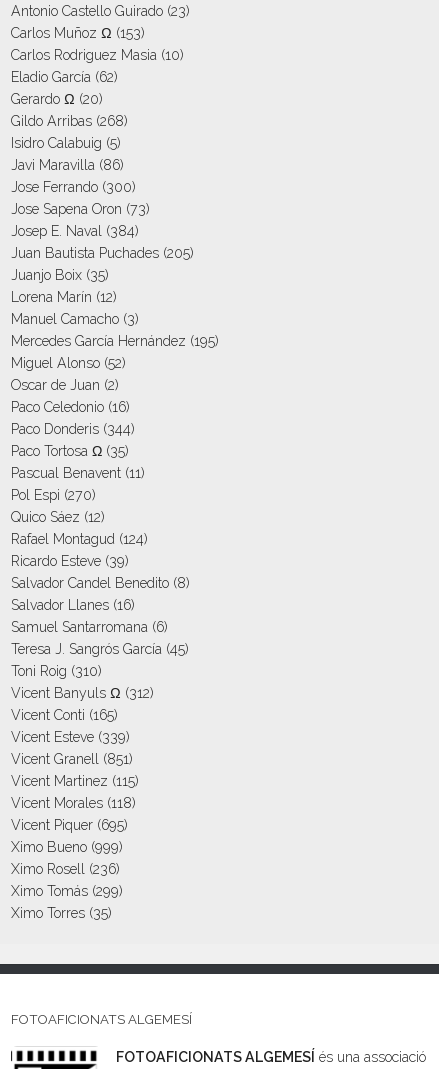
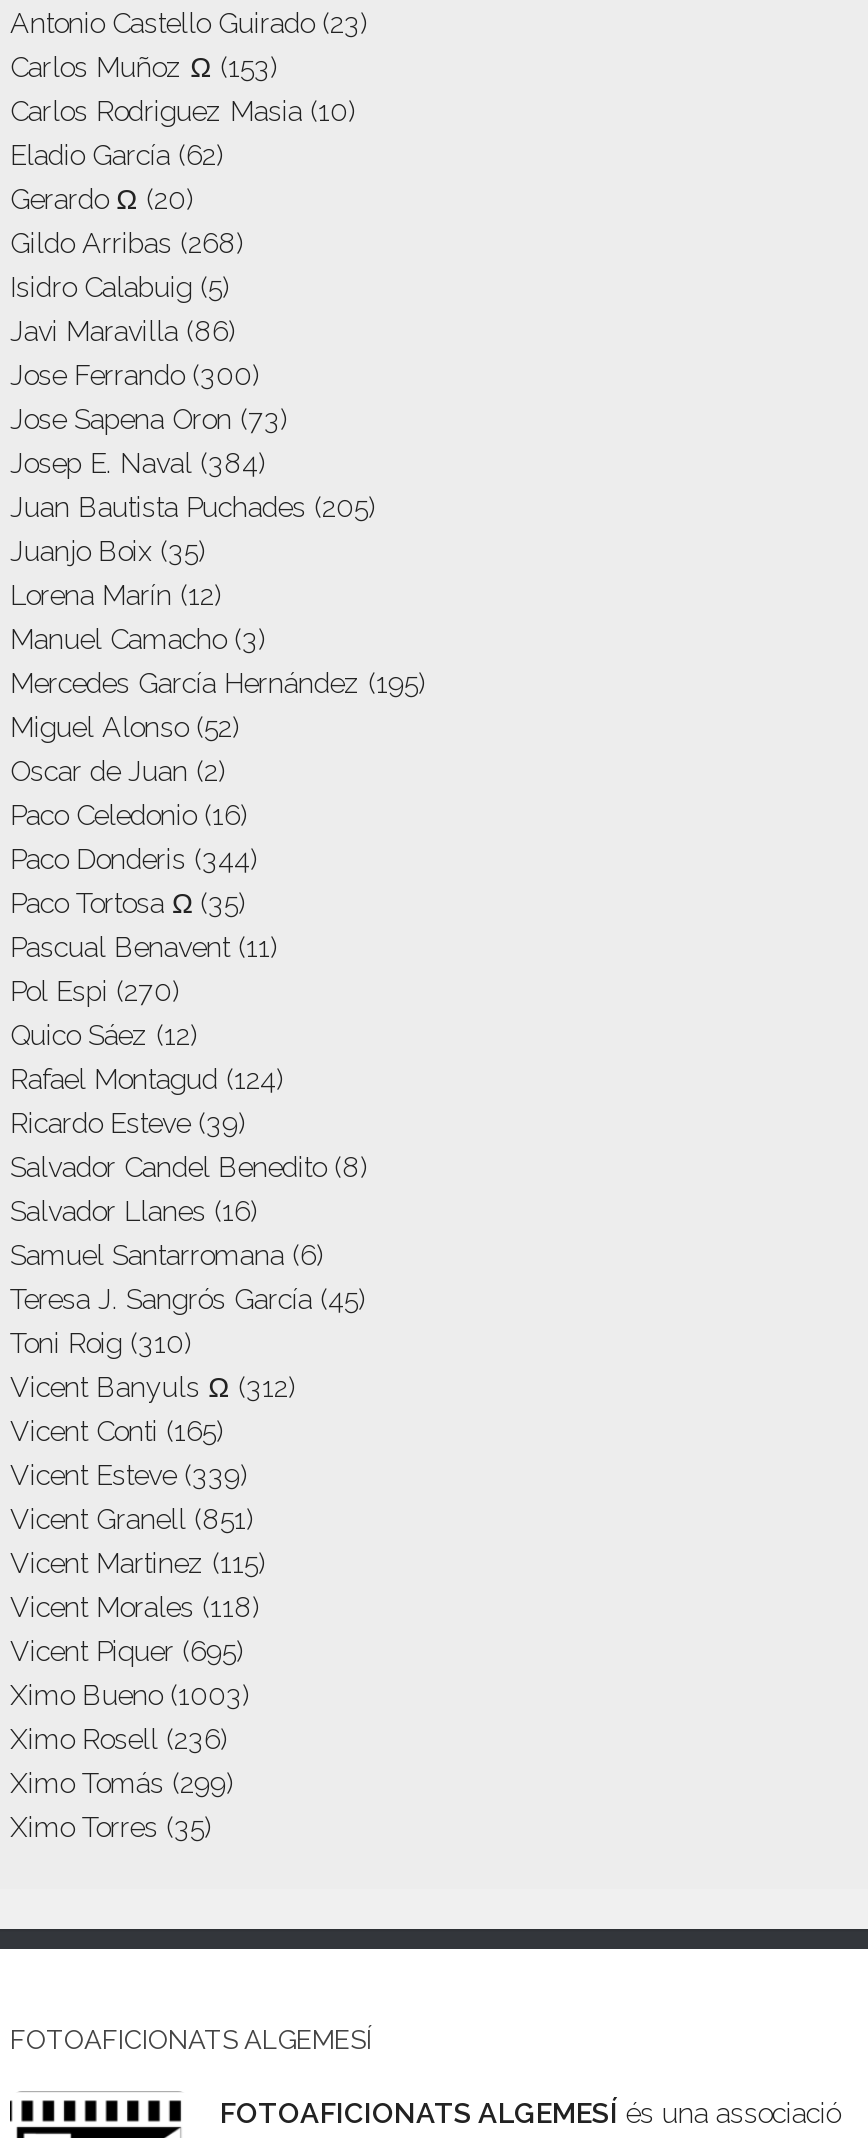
- Ximo Bueno (999)
+ Ximo Bueno (1003)
